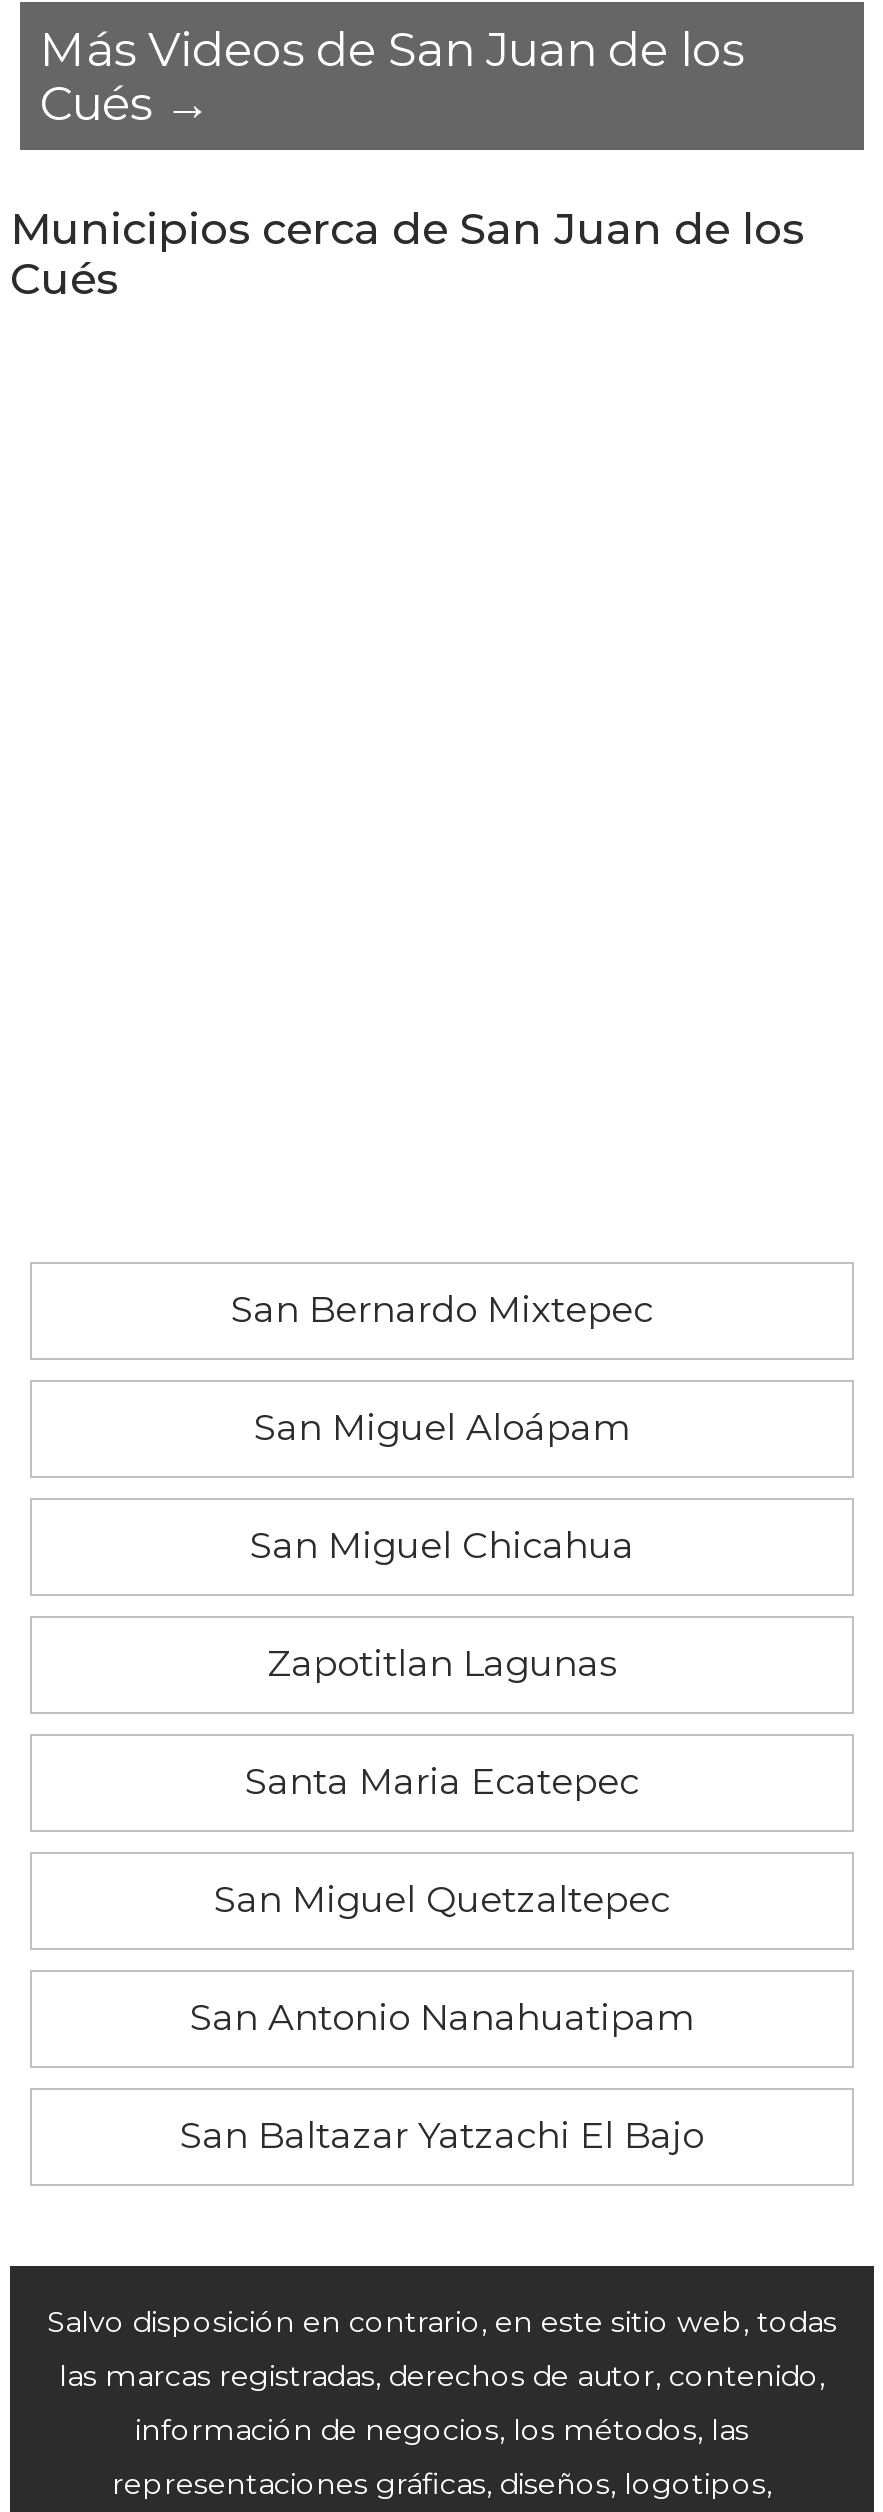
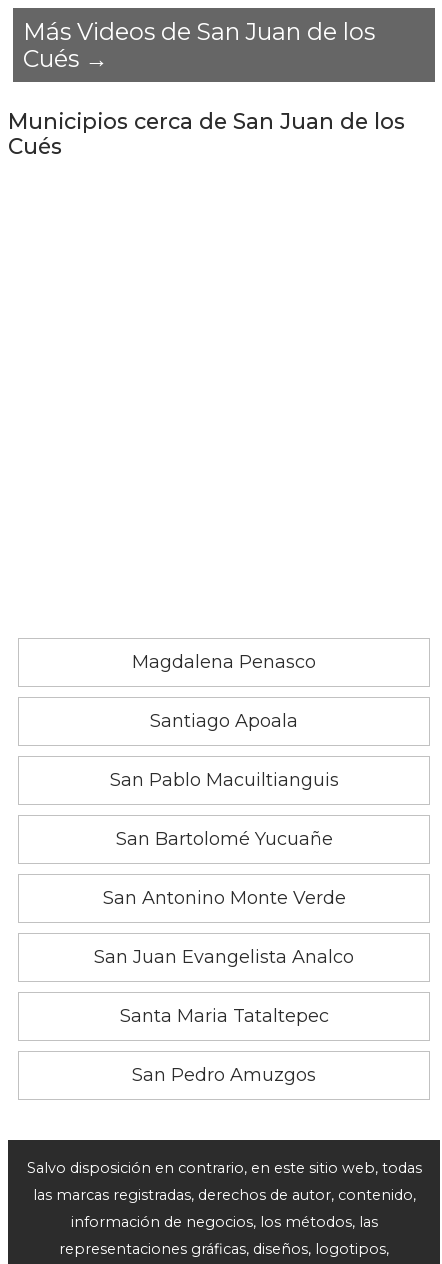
- San Bernardo Mixtepec
+ Magdalena Penasco

- San Miguel Aloápam
+ Santiago Apoala

- San Miguel Chicahua
+ San Pablo Macuiltianguis

- Zapotitlan Lagunas
+ San Bartolomé Yucuañe

- Santa Maria Ecatepec
+ San Antonino Monte Verde

- San Miguel Quetzaltepec
+ San Juan Evangelista Analco

- San Antonio Nanahuatipam
+ Santa Maria Tataltepec

- San Baltazar Yatzachi El Bajo
+ San Pedro Amuzgos
